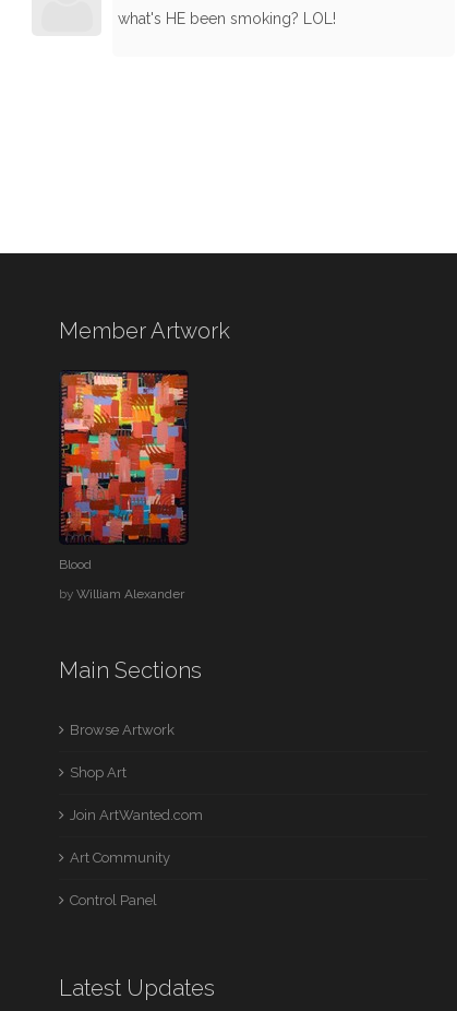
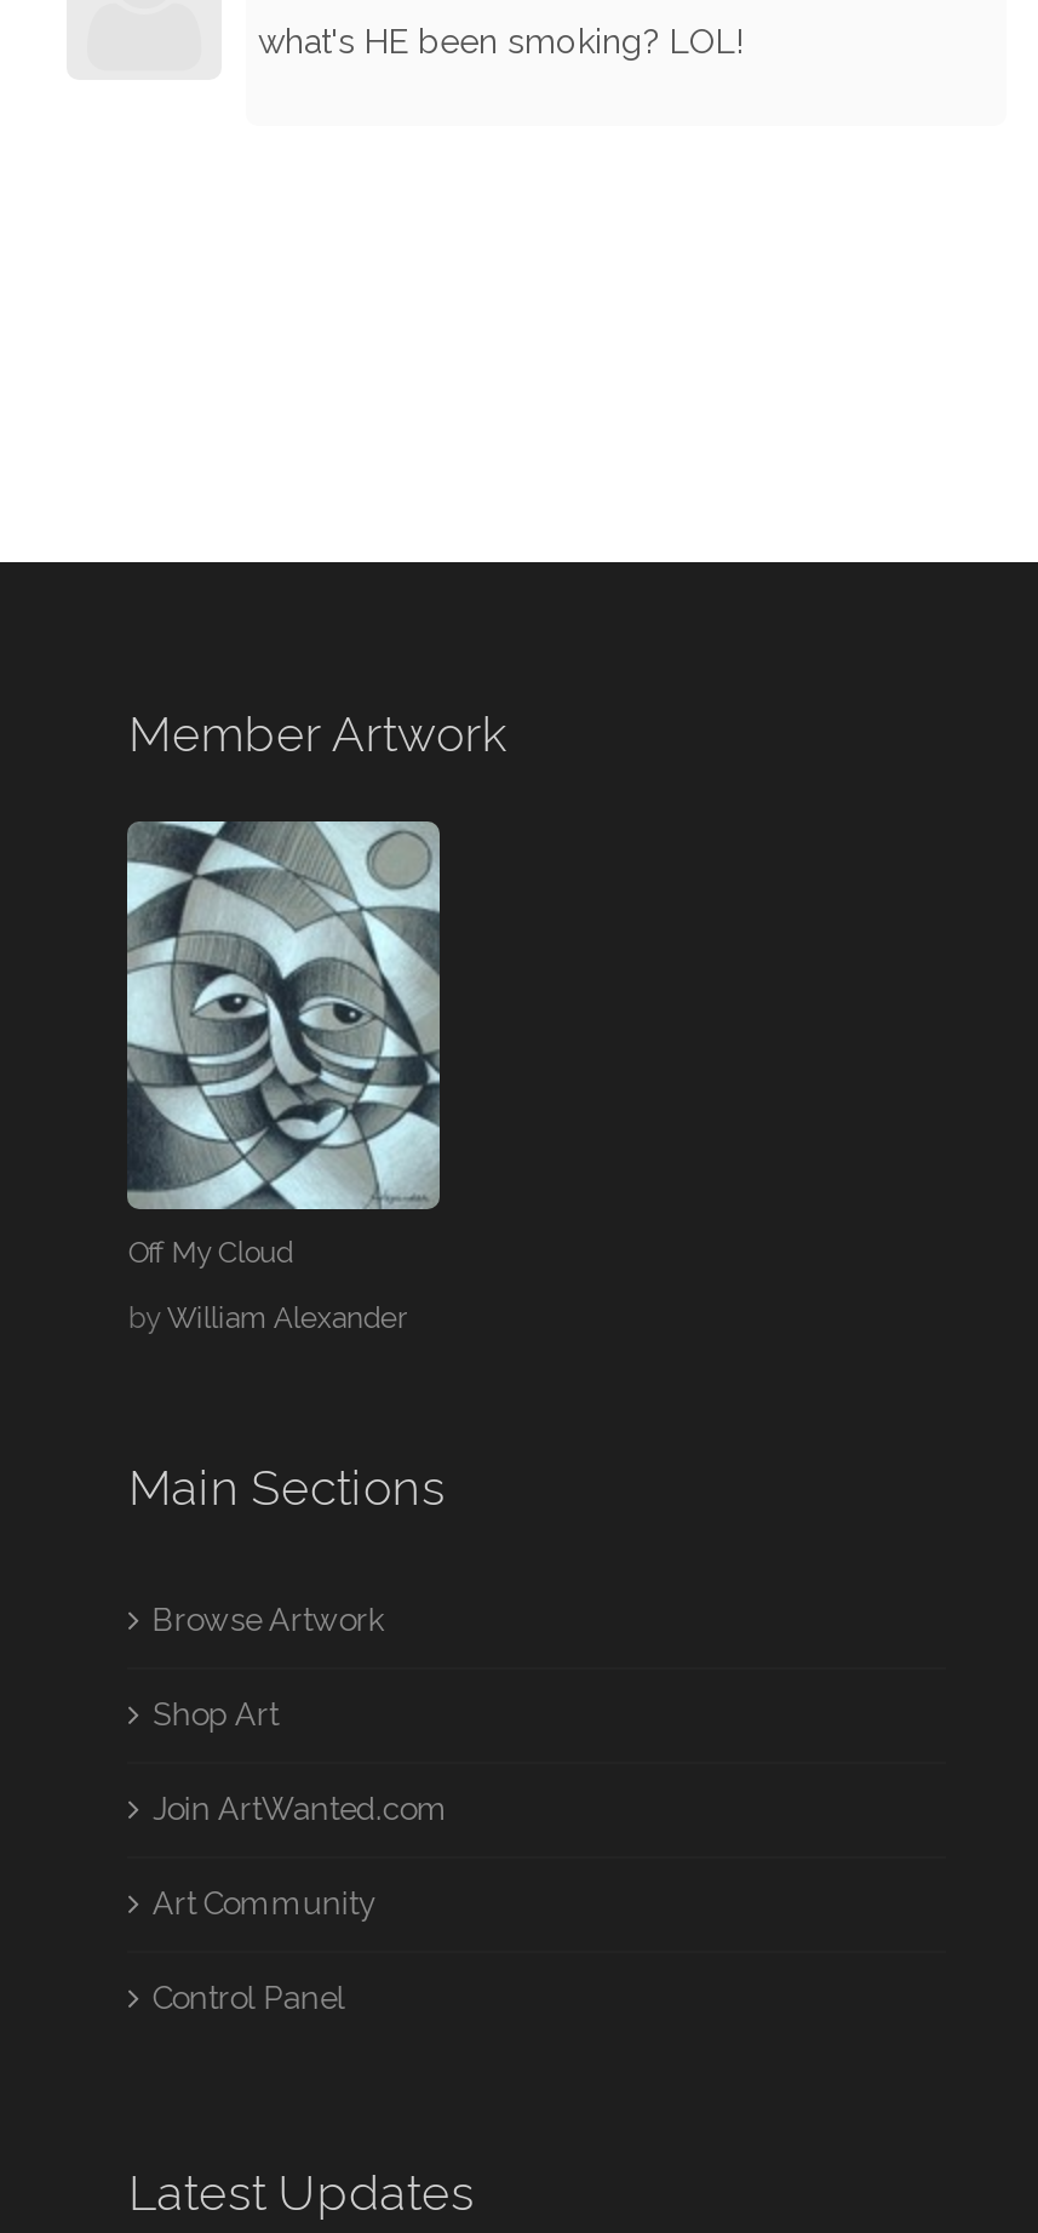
- [image]
- Blood
+ [image]
+ Off My Cloud
